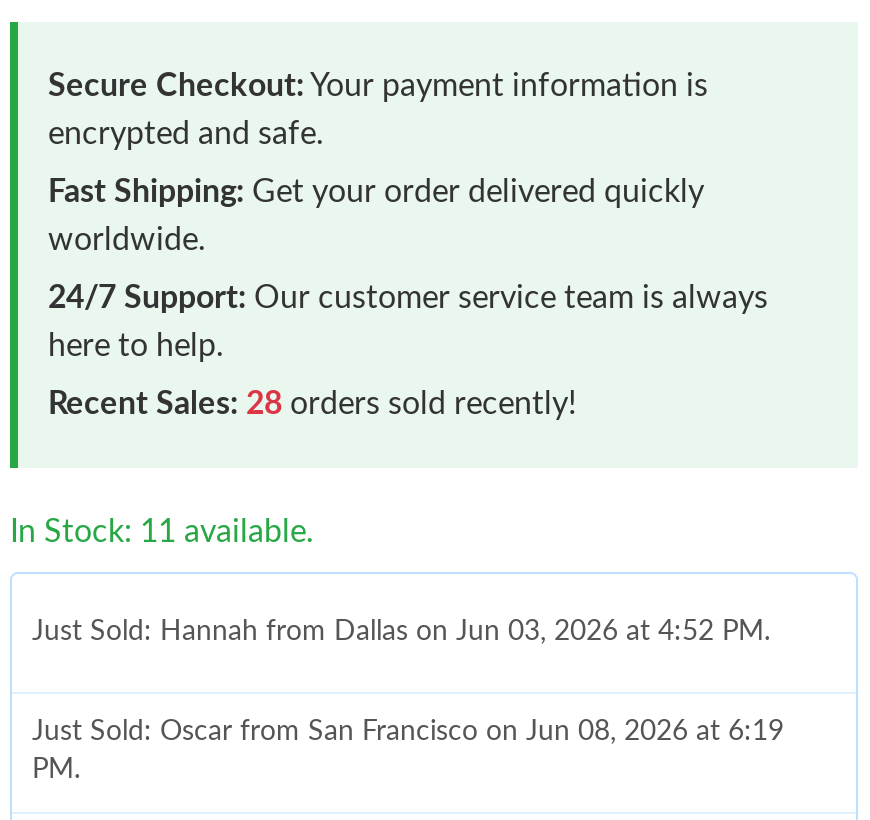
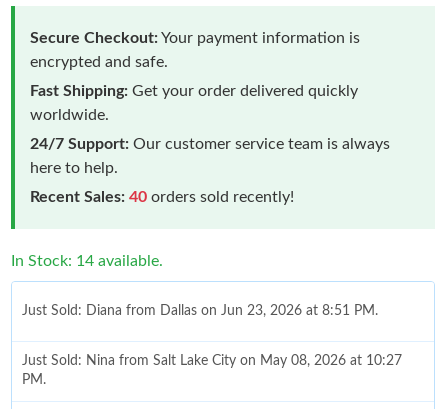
- Recent Sales: 28 orders sold recently!
+ Recent Sales: 40 orders sold recently!

- In Stock: 11 available.
+ In Stock: 14 available.

- Just Sold: Hannah from Dallas on Jun 03, 2026 at 4:52 PM.
+ Just Sold: Diana from Dallas on Jun 23, 2026 at 8:51 PM.

- Just Sold: Oscar from San Francisco on Jun 08, 2026 at 6:19
+ Just Sold: Nina from Salt Lake City on May 08, 2026 at 10:27
